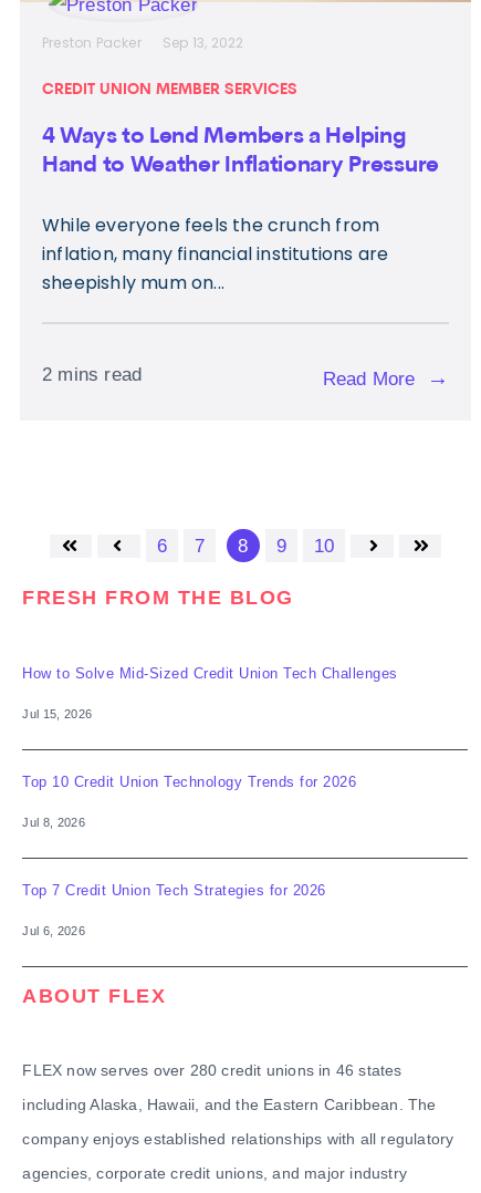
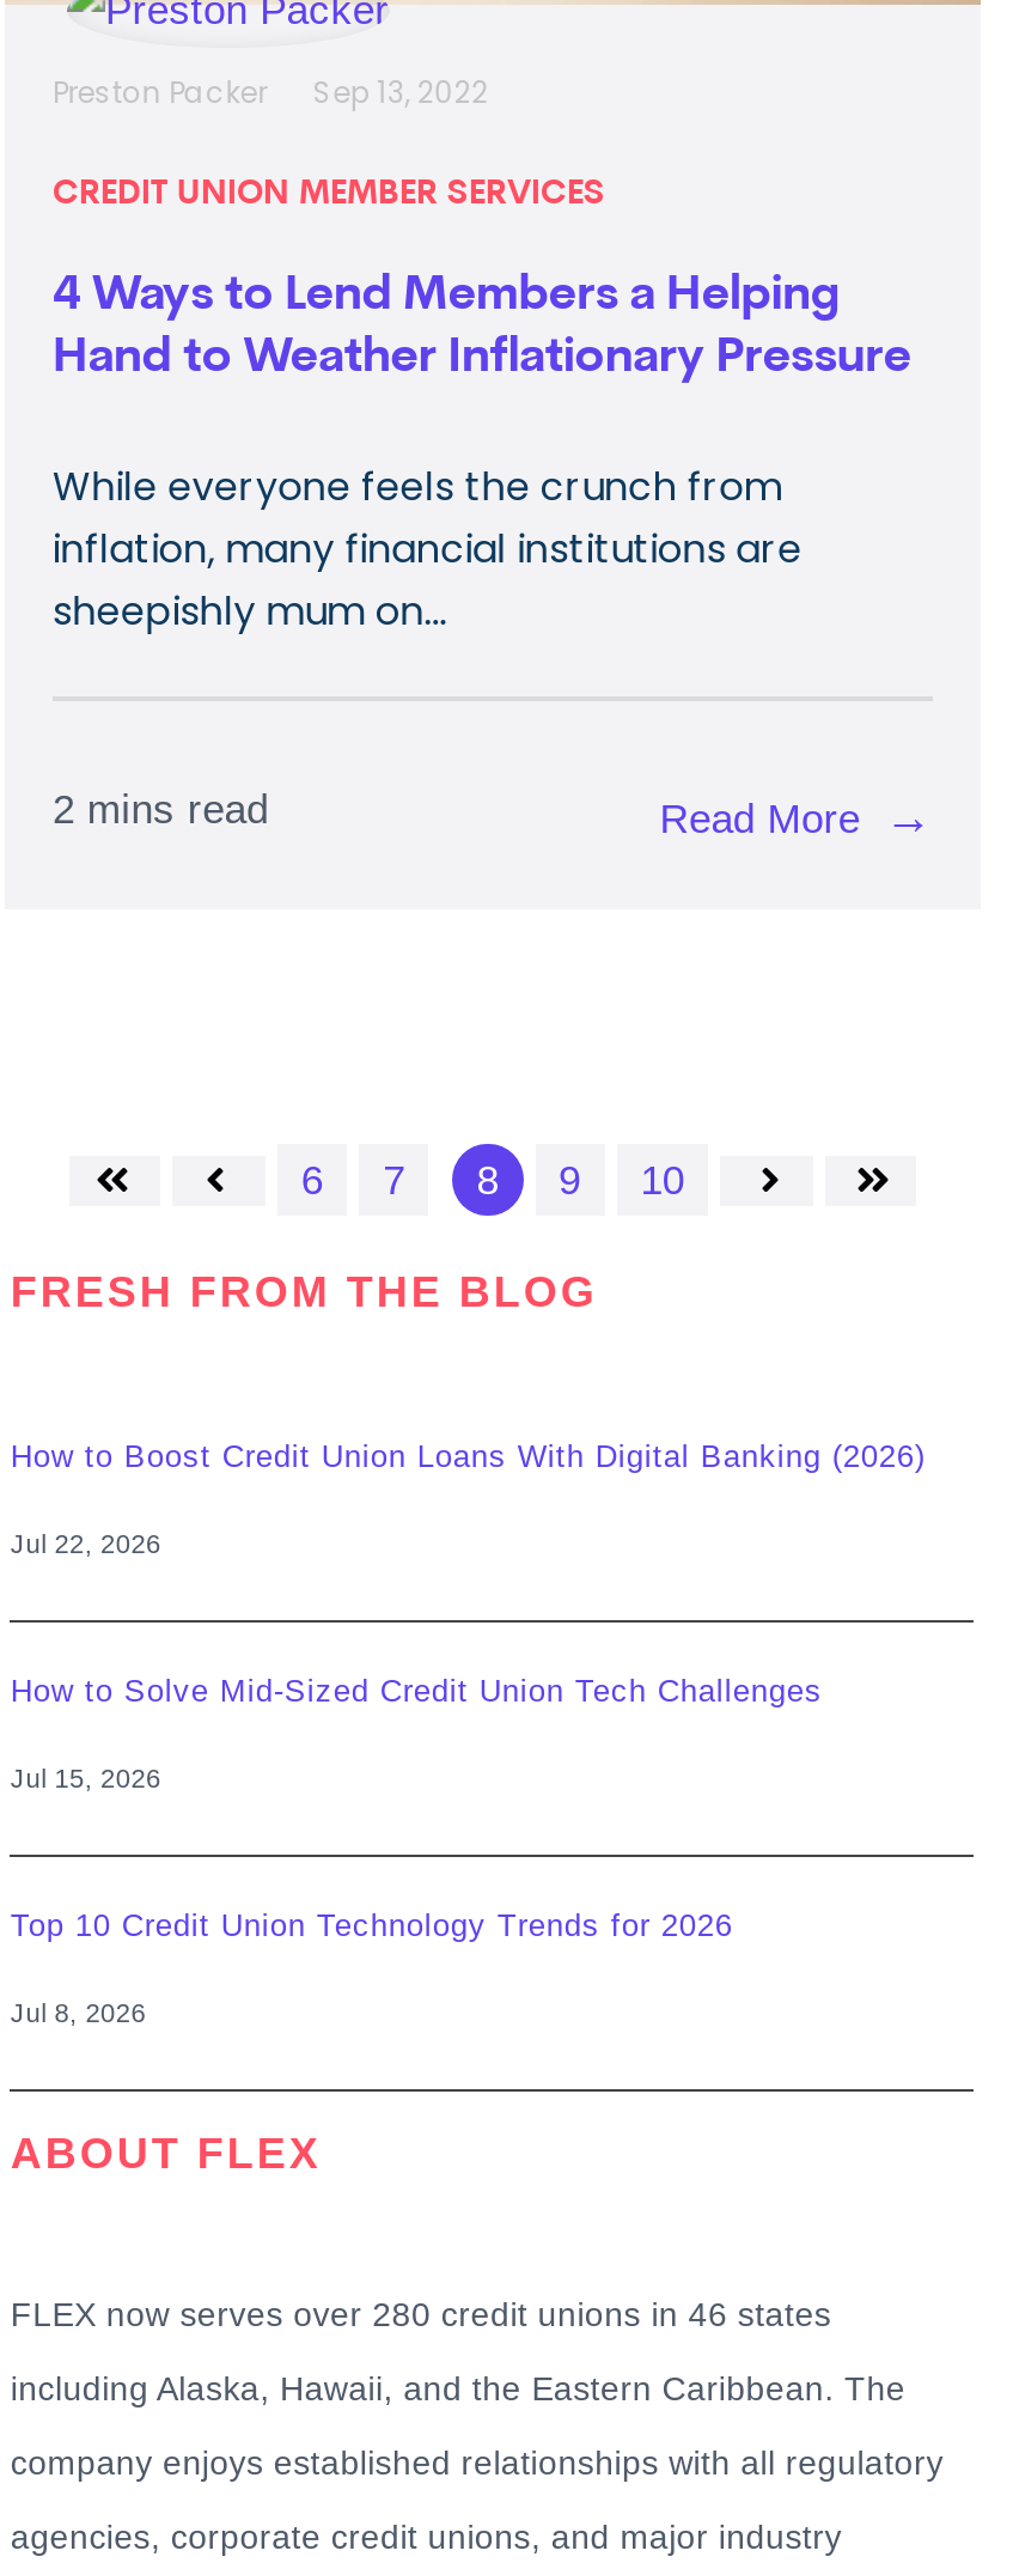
+ How to Boost Credit Union Loans With Digital Banking (2026)
+ Jul 22, 2026

moved down: How to Solve Mid-Sized Credit Union Tech Challenges | Jul 15, 2026 | Top 10 Credit Union Technology Trends for 2026 | Jul 8, 2026

- Top 7 Credit Union Tech Strategies for 2026
- Jul 6, 2026
